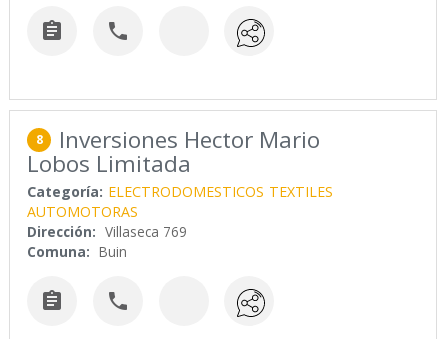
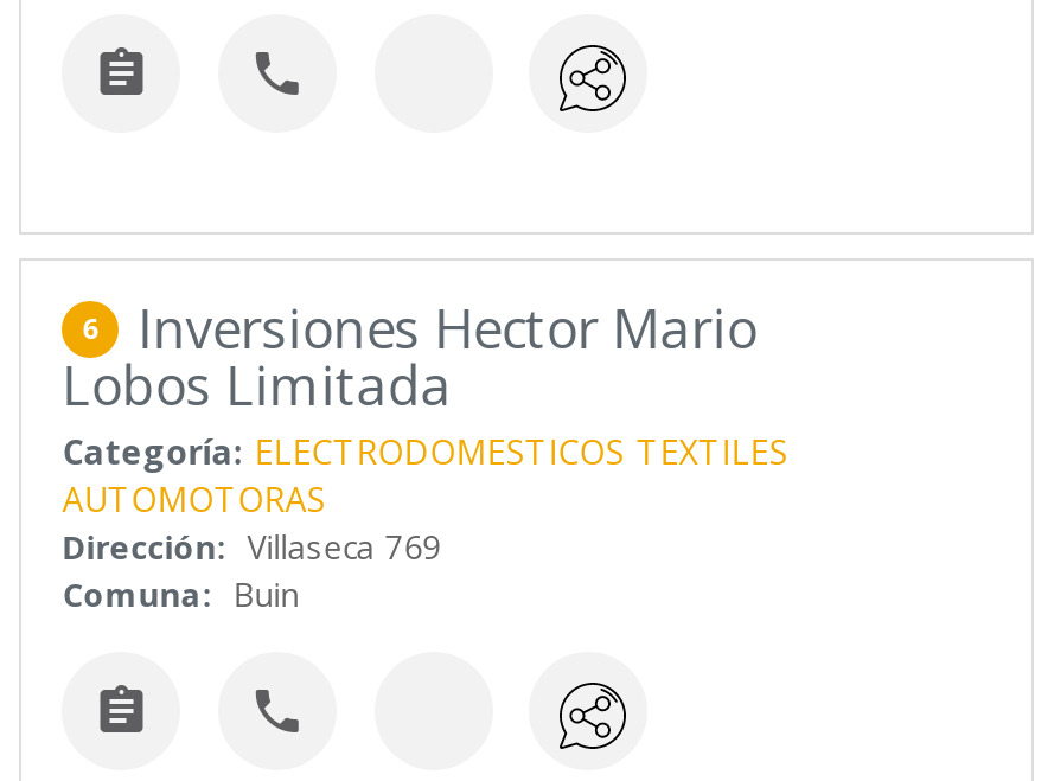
- 8 Inversiones Hector Mario
+ 6 Inversiones Hector Mario
